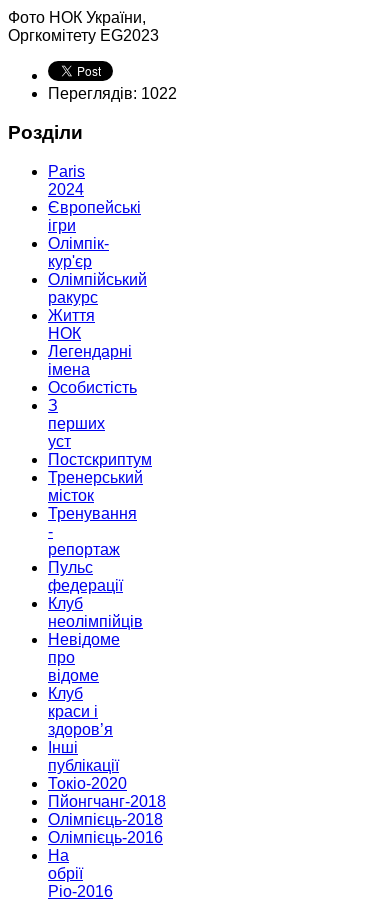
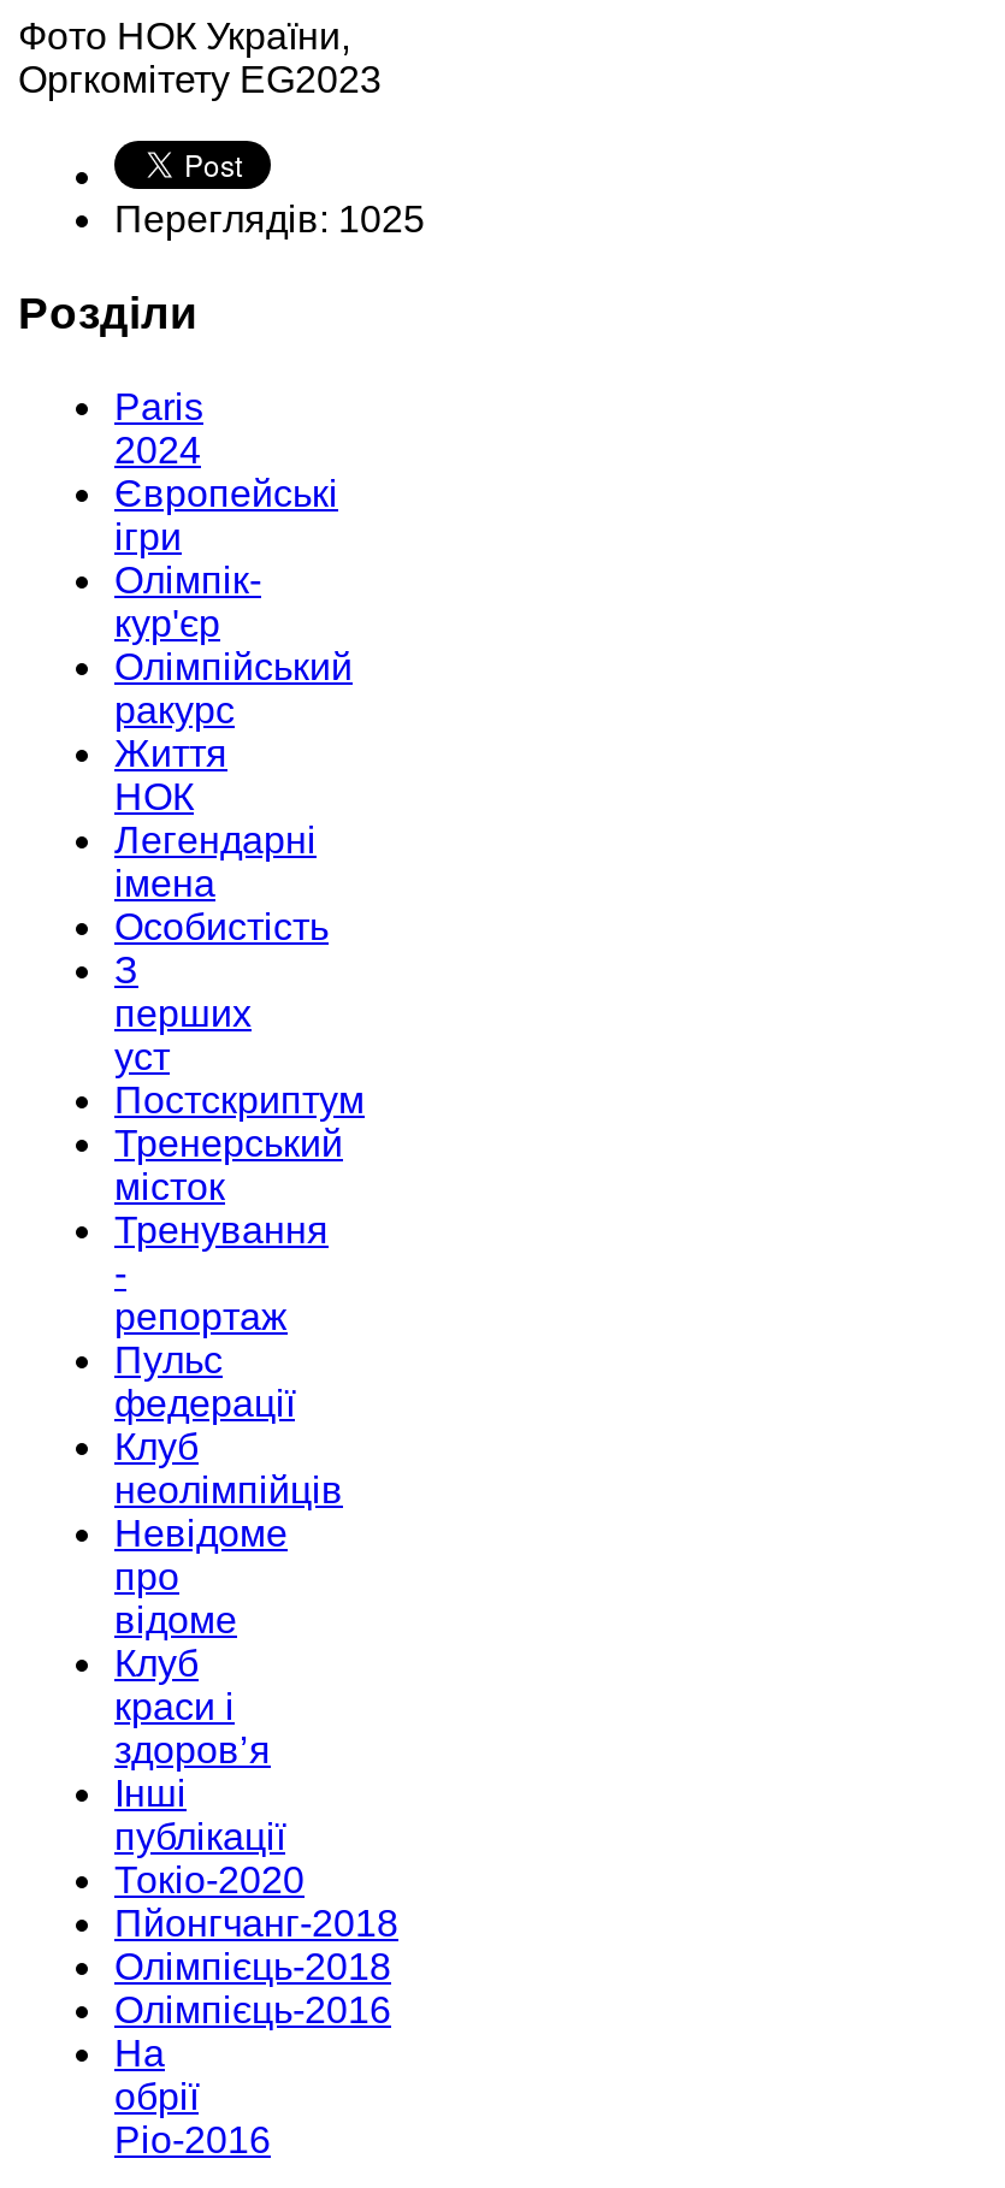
- Переглядів: 1022
+ Переглядів: 1025
